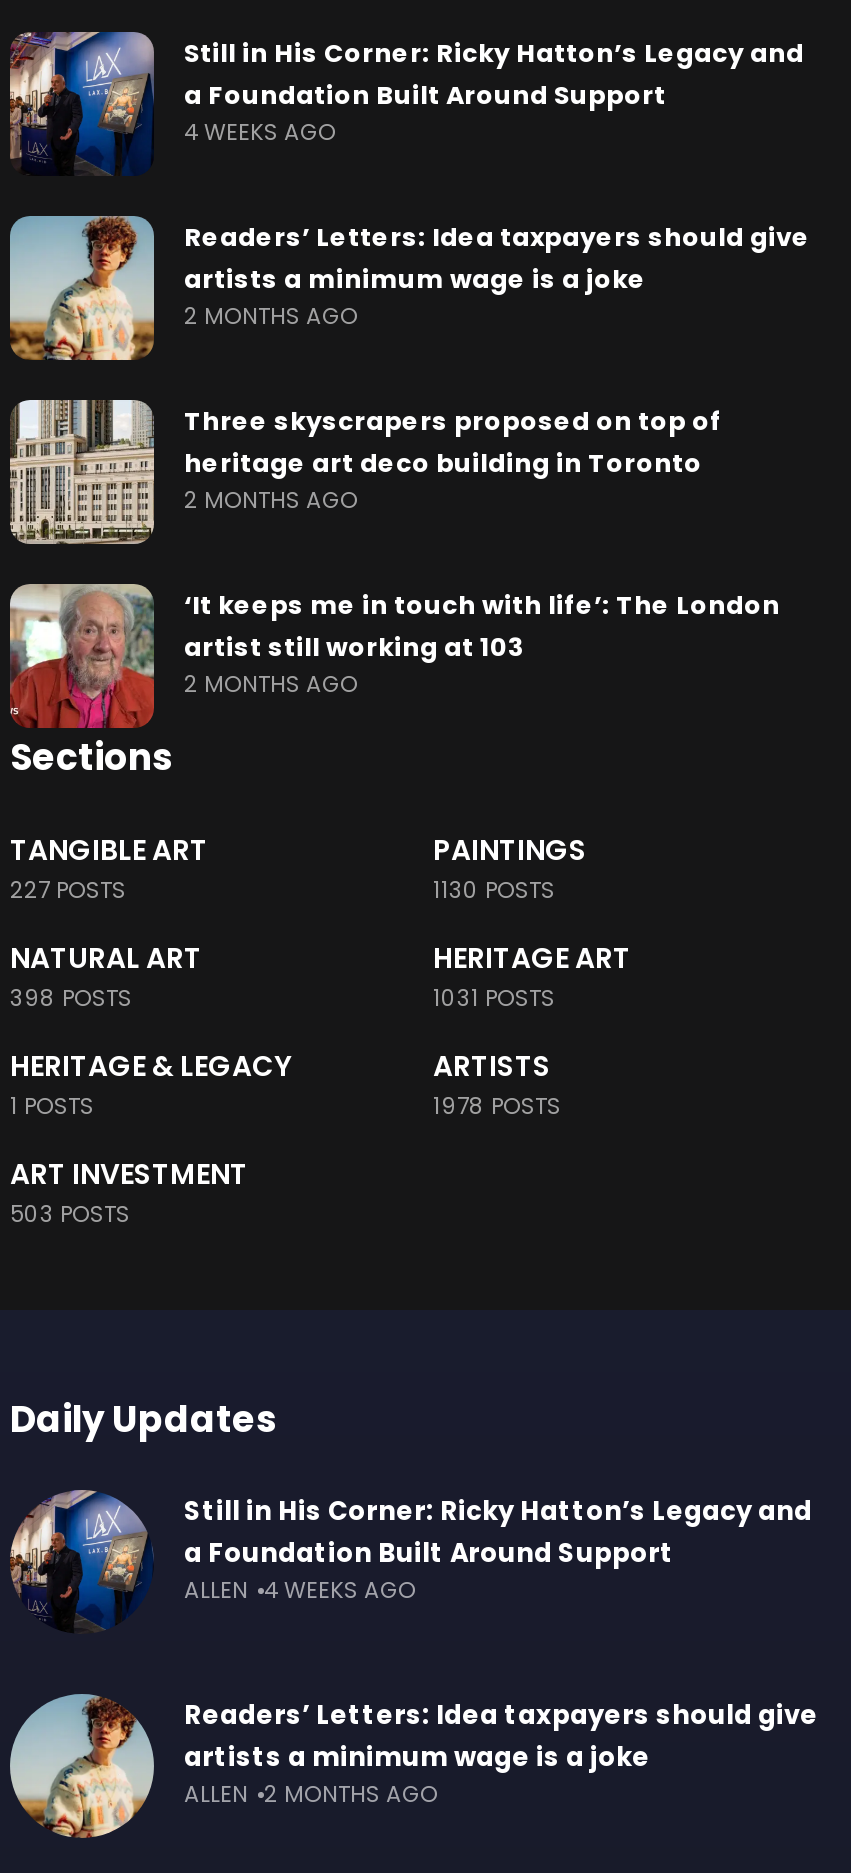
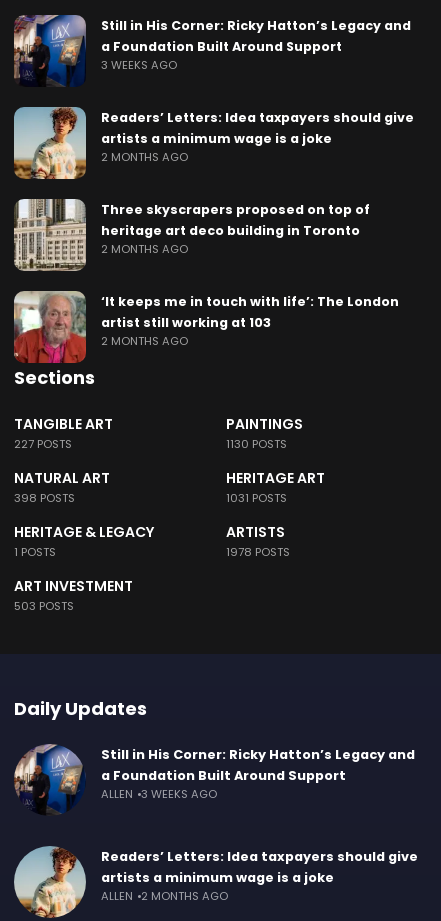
- 4 WEEKS AGO
+ 3 WEEKS AGO

- ALLEN 4 WEEKS AGO
+ ALLEN 3 WEEKS AGO
